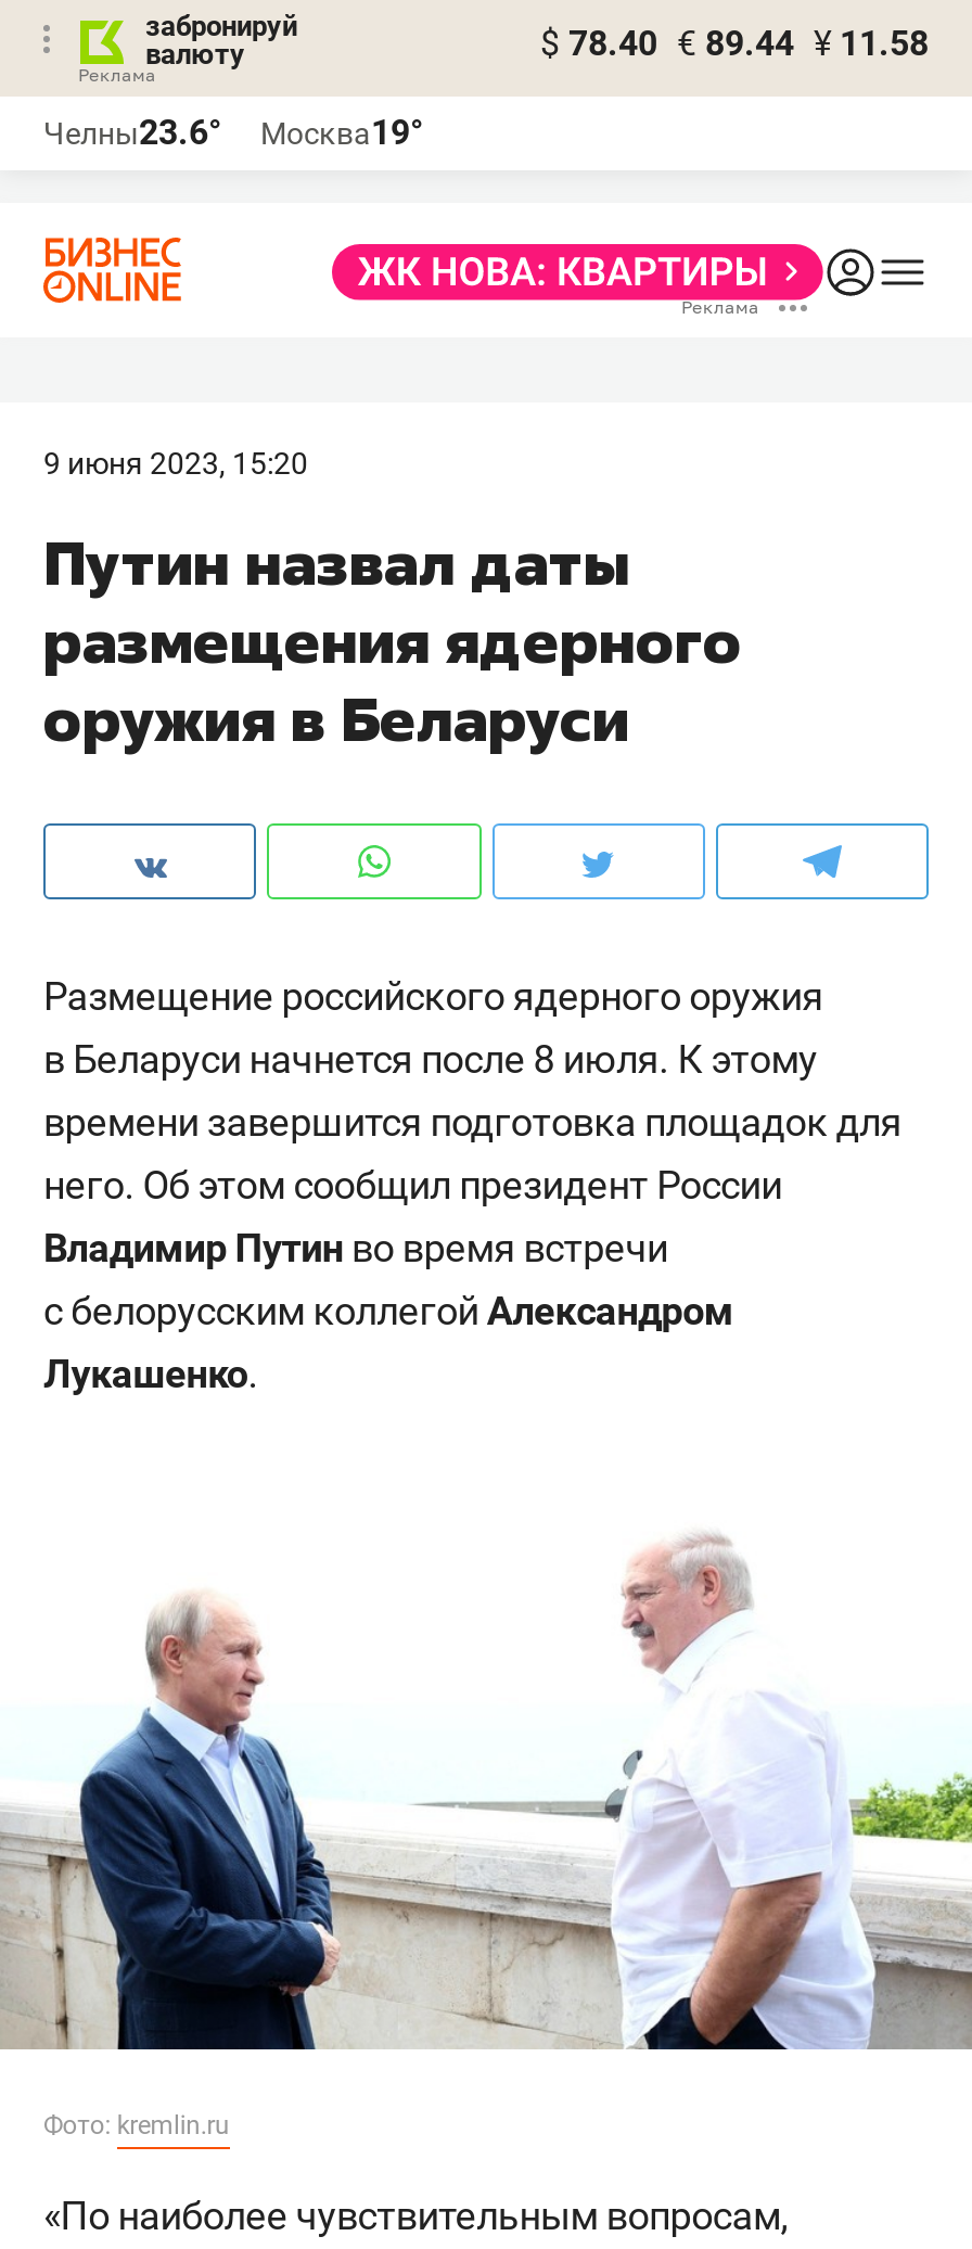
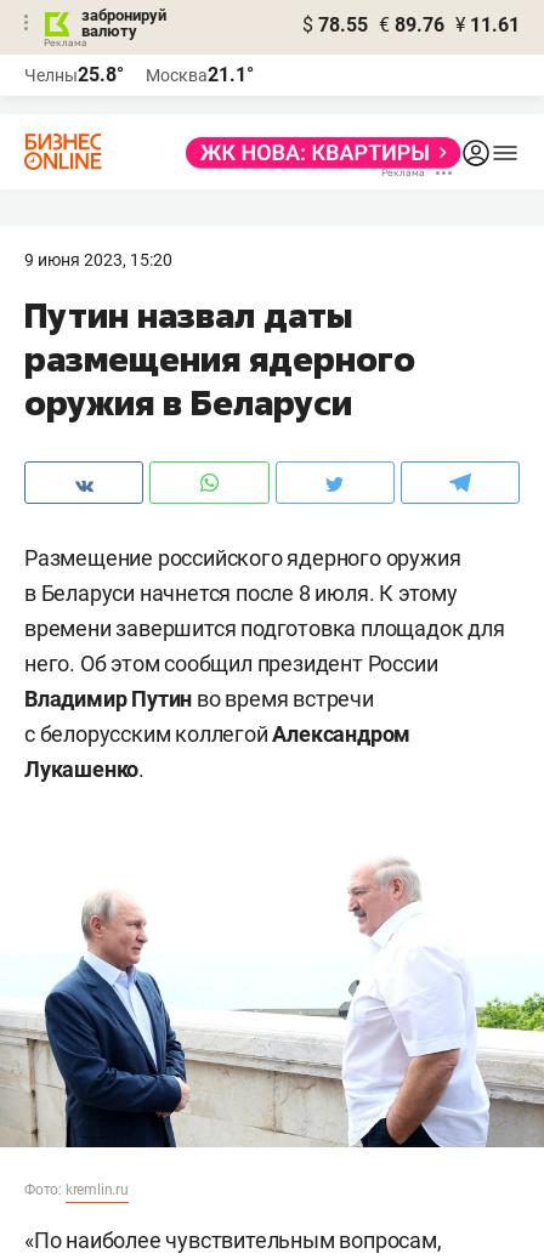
- $ 78.40 € 89.44 ¥ 11.58
+ $ 78.55 € 89.76 ¥ 11.61

- Челны23.6°
+ Челны25.8°

- Москва19°
+ Москва21.1°
